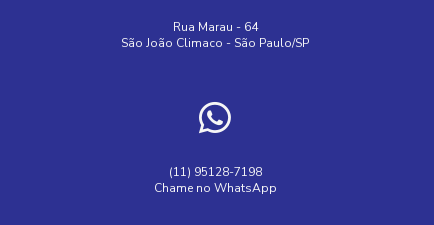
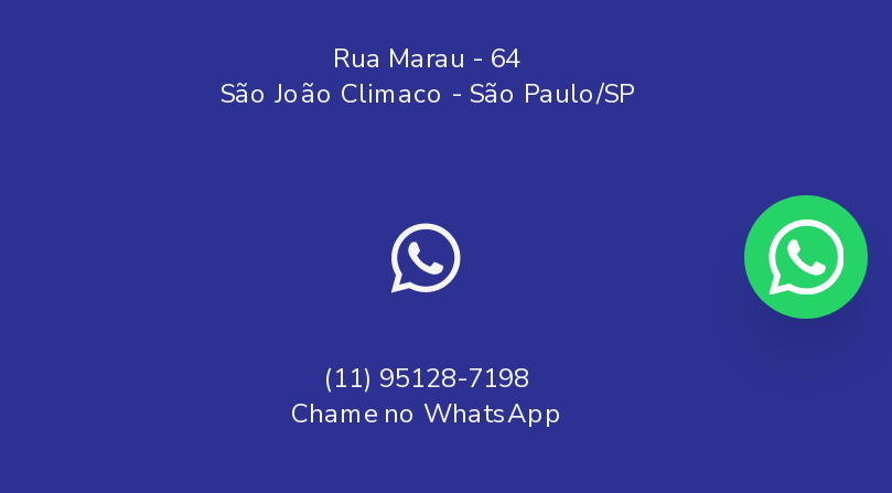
+ [image]
